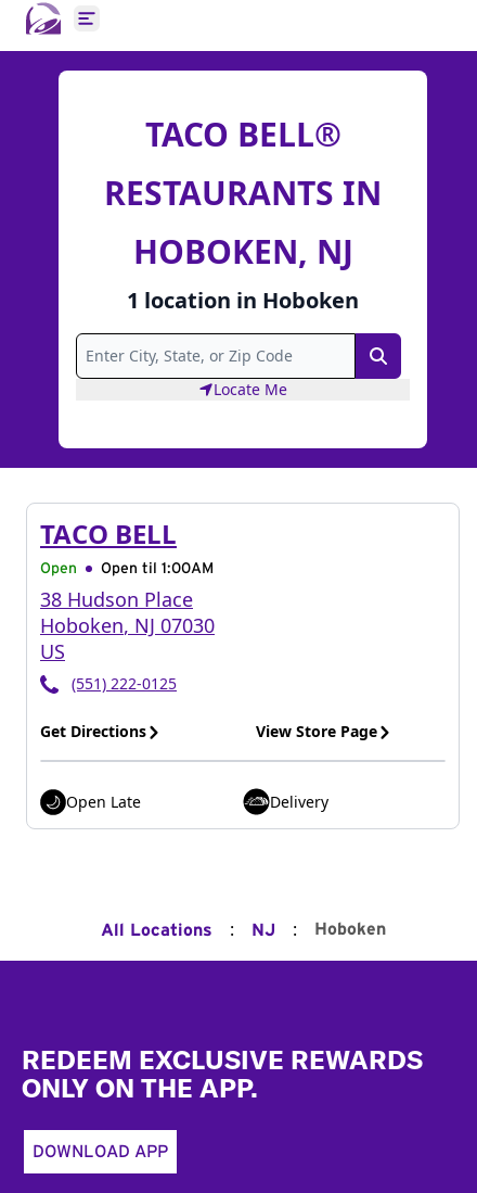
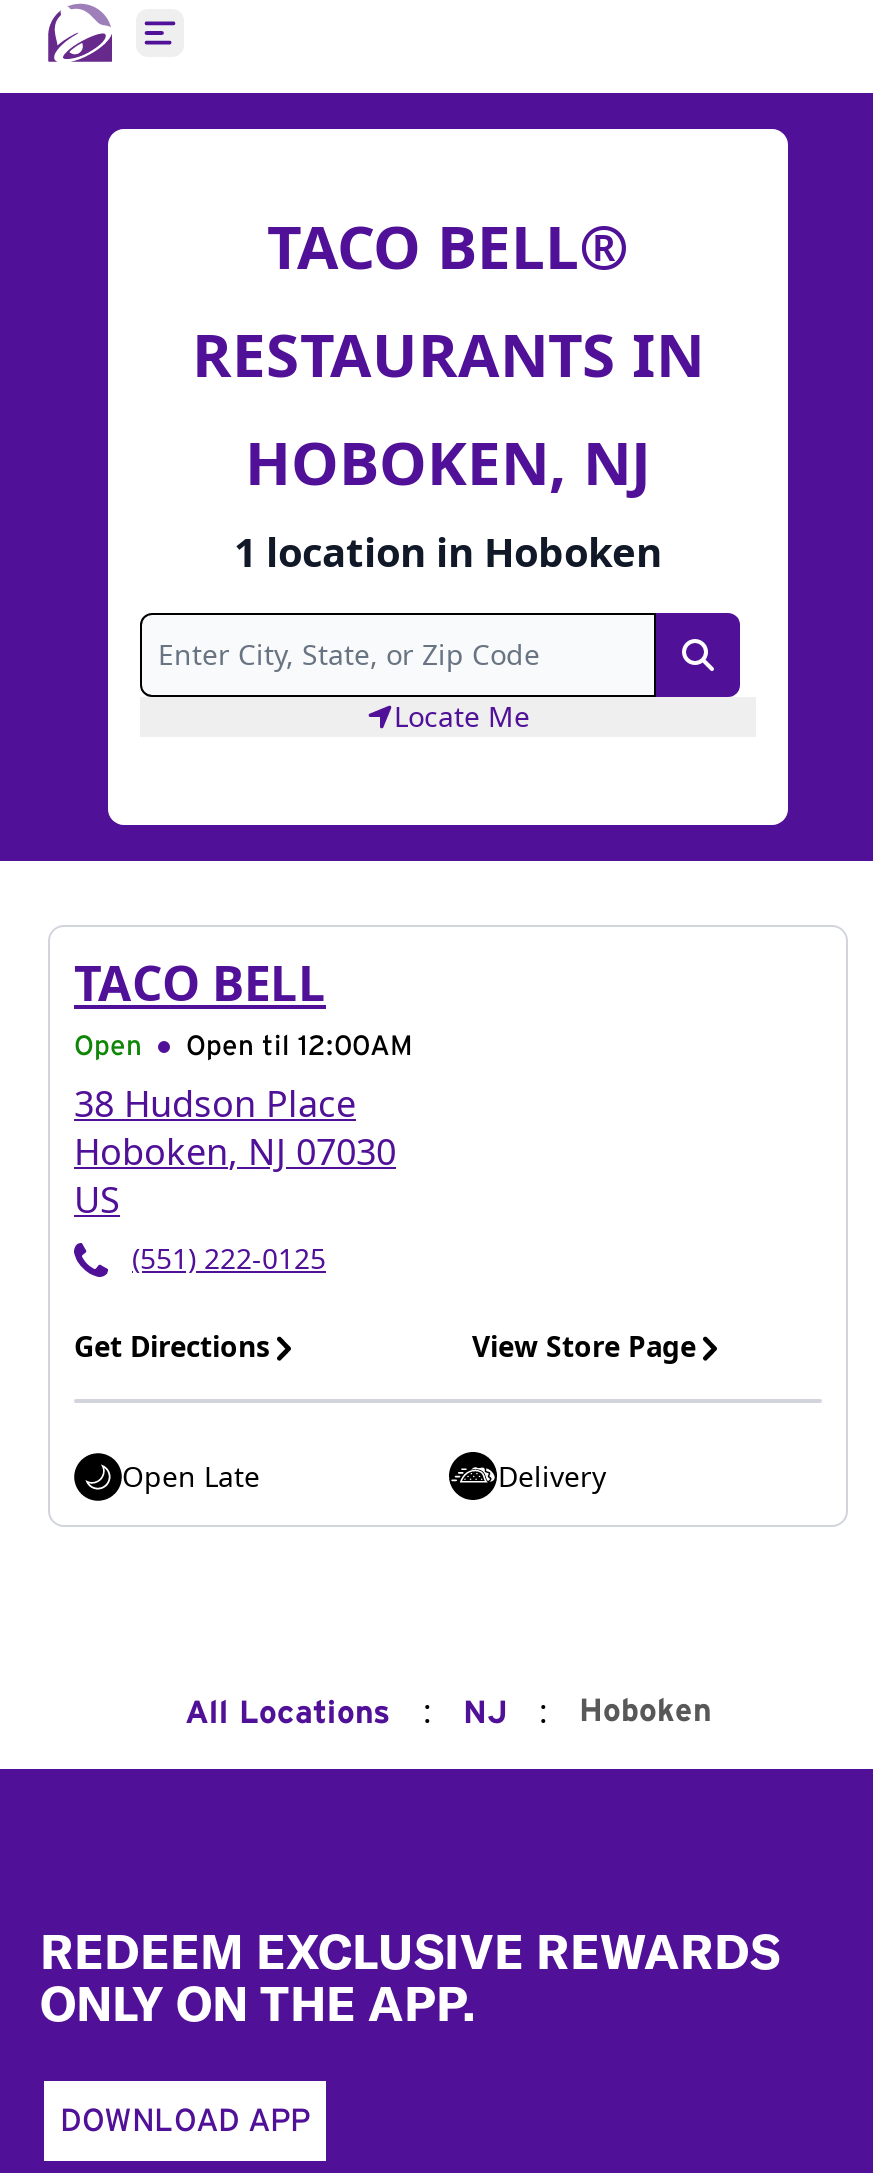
- Open Open til 1:00AM
+ Open Open til 12:00AM
